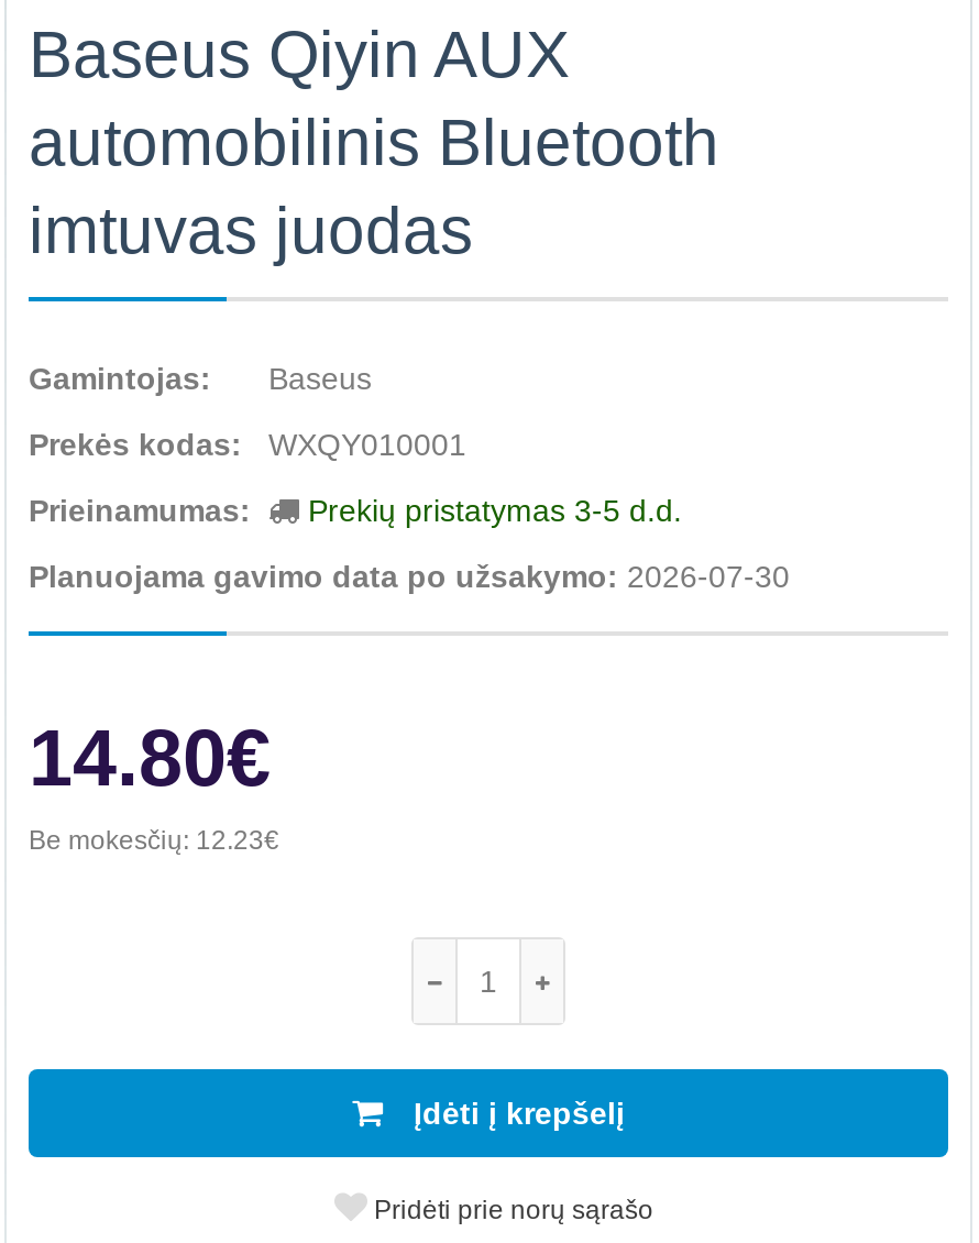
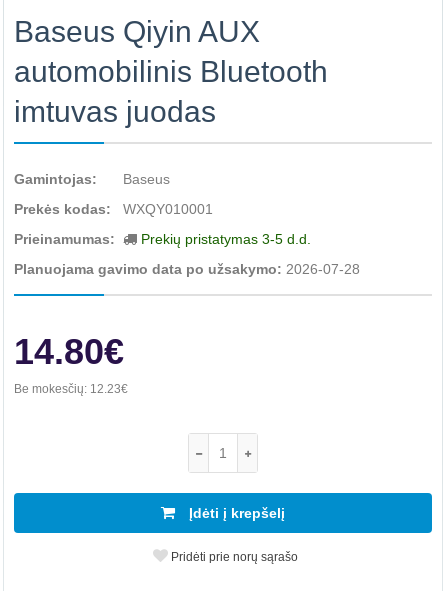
- Planuojama gavimo data po užsakymo: 2026-07-30
+ Planuojama gavimo data po užsakymo: 2026-07-28
